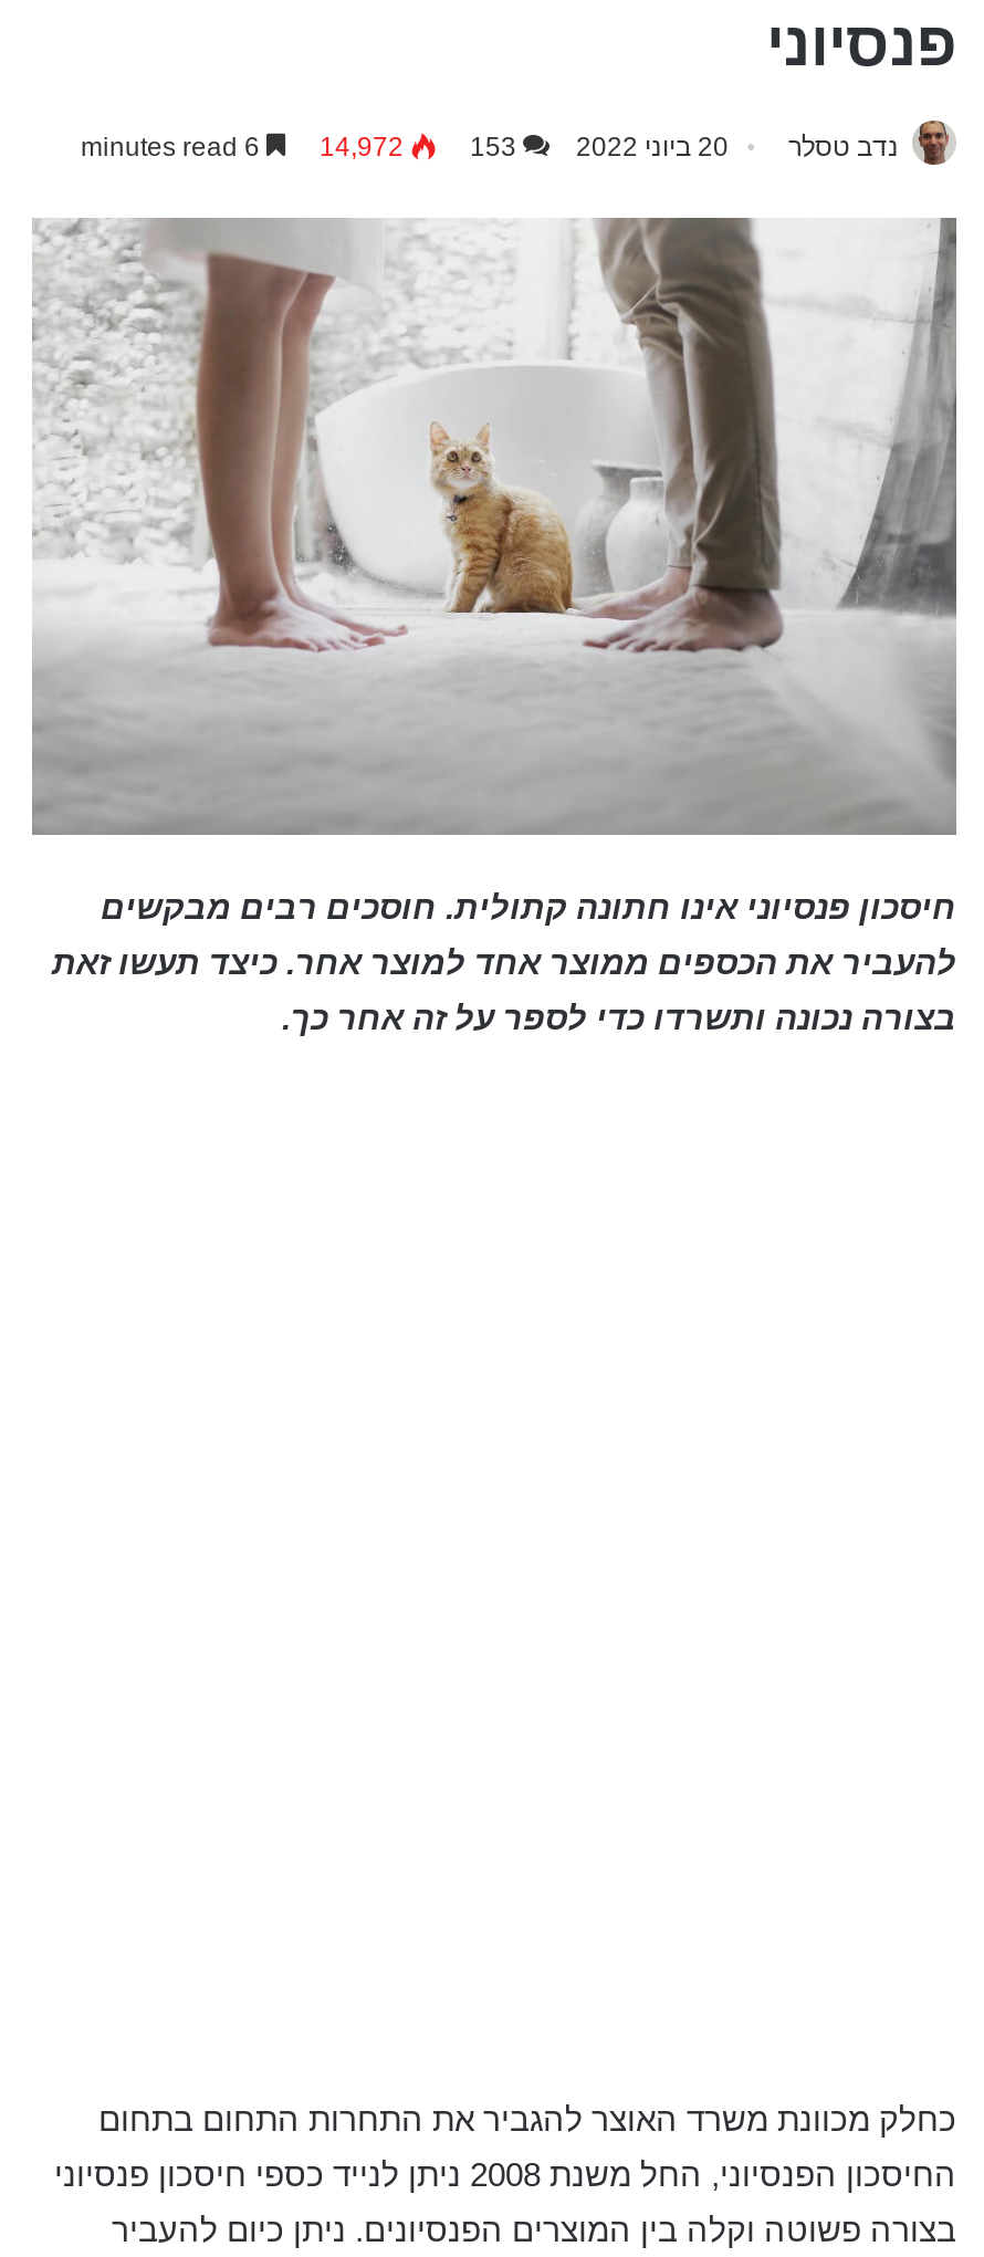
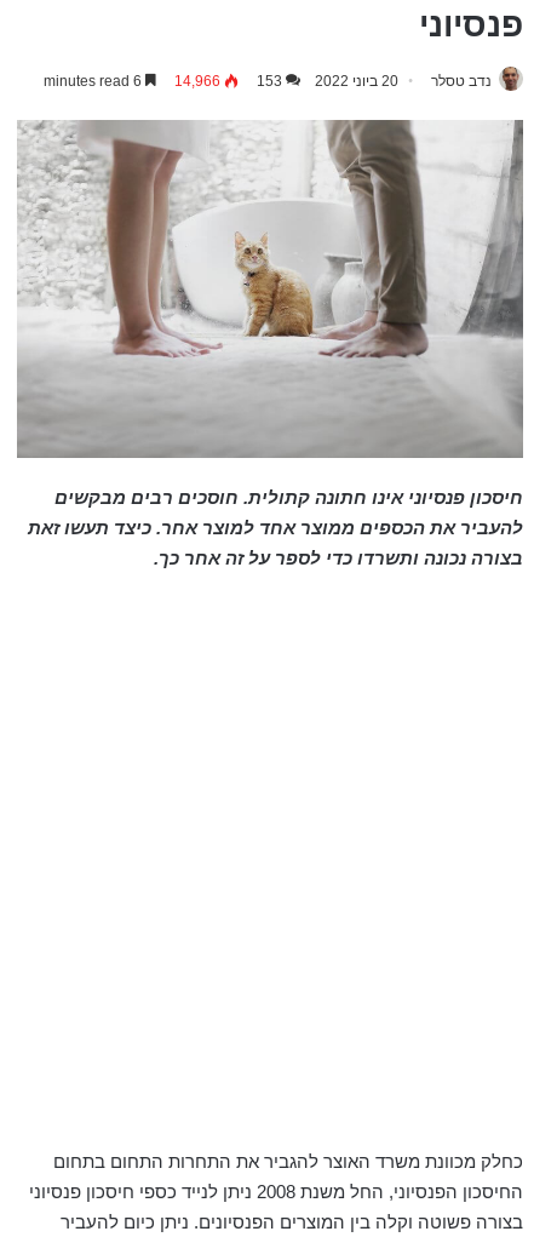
- 14,972
+ 14,966
